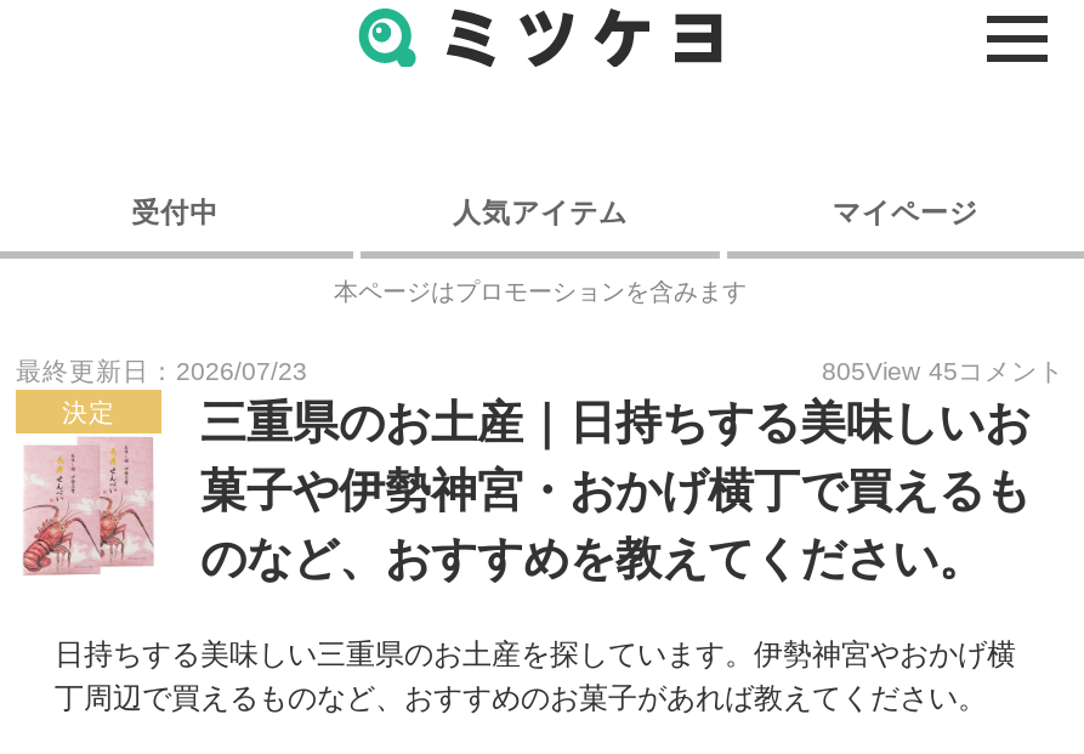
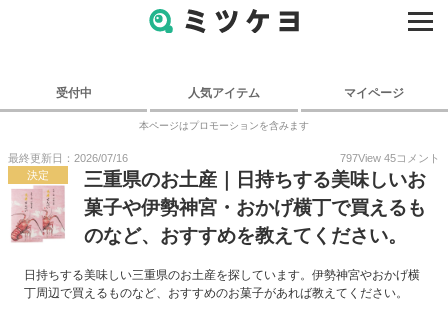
- 最終更新日：2026/07/23
+ 最終更新日：2026/07/16

- 805View 45コメント
+ 797View 45コメント
